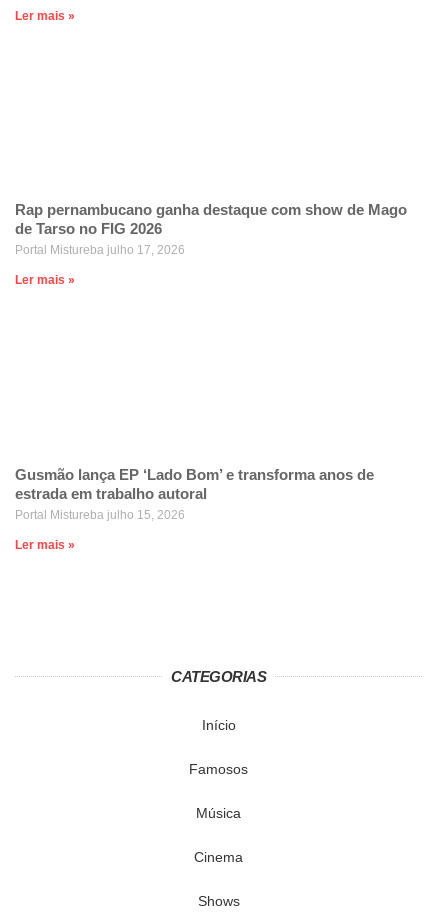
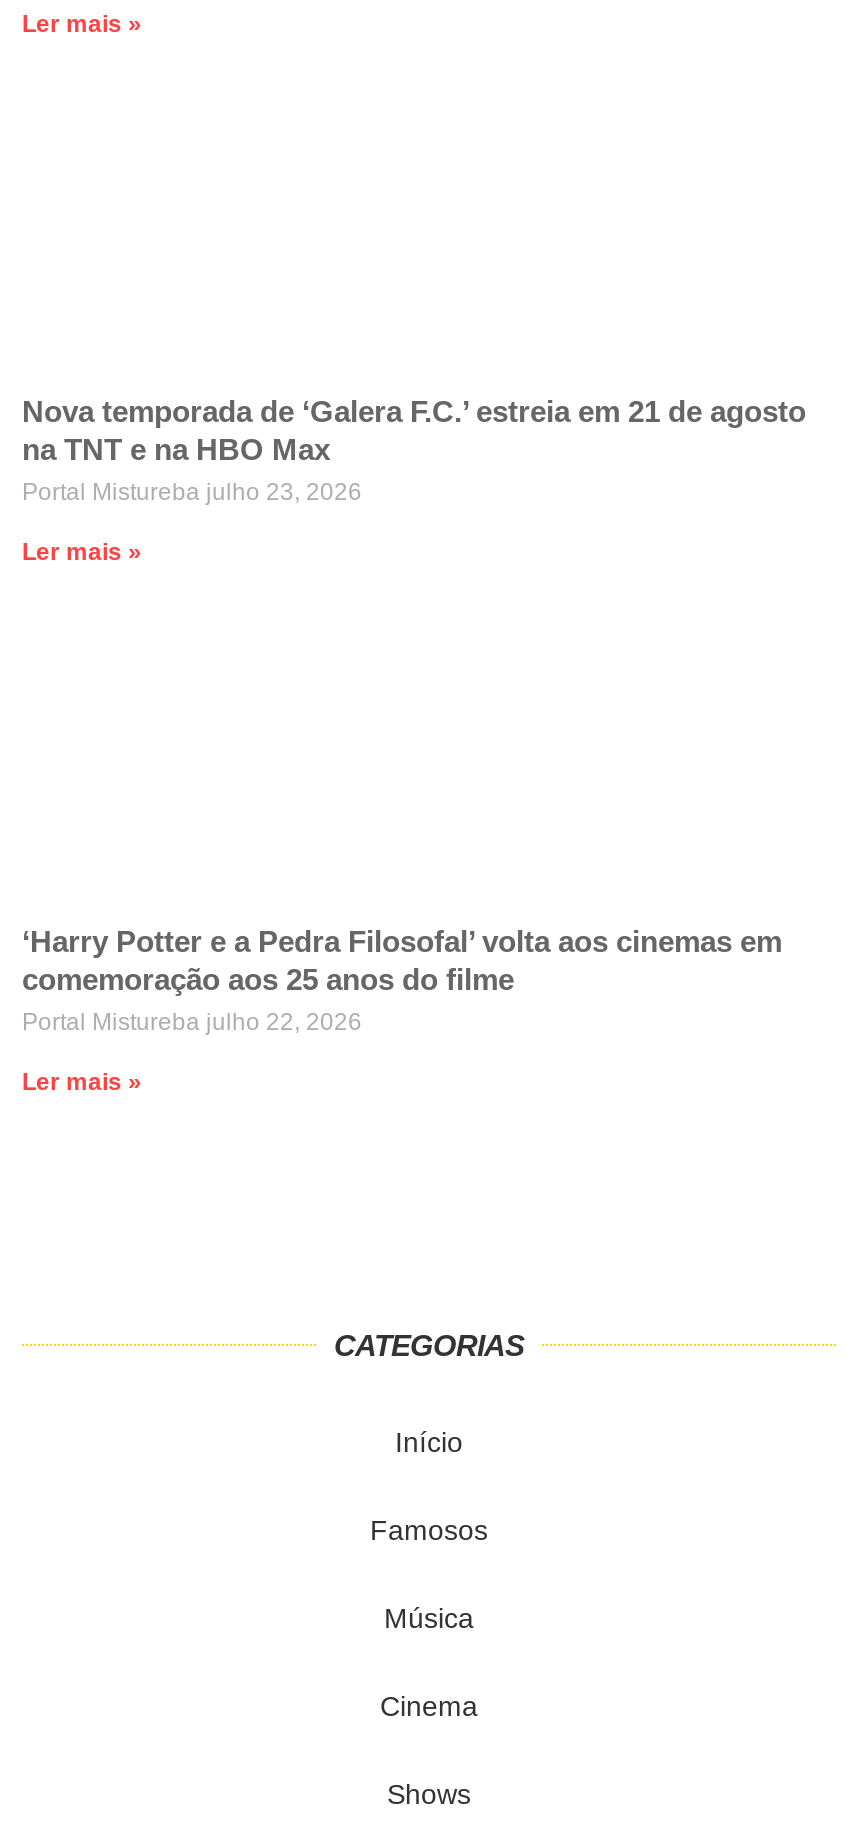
- Rap pernambucano ganha destaque com show de Mago
- de Tarso no FIG 2026
- Portal Mistureba julho 17, 2026
+ Nova temporada de ‘Galera F.C.’ estreia em 21 de agosto
+ na TNT e na HBO Max
+ Portal Mistureba julho 23, 2026

- Gusmão lança EP ‘Lado Bom’ e transforma anos de
- estrada em trabalho autoral
- Portal Mistureba julho 15, 2026
+ ‘Harry Potter e a Pedra Filosofal’ volta aos cinemas em
+ comemoração aos 25 anos do filme
+ Portal Mistureba julho 22, 2026
